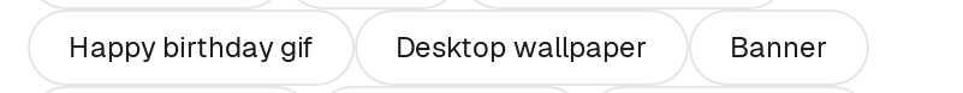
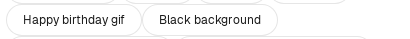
- Desktop wallpaper
- Banner
+ Black background
